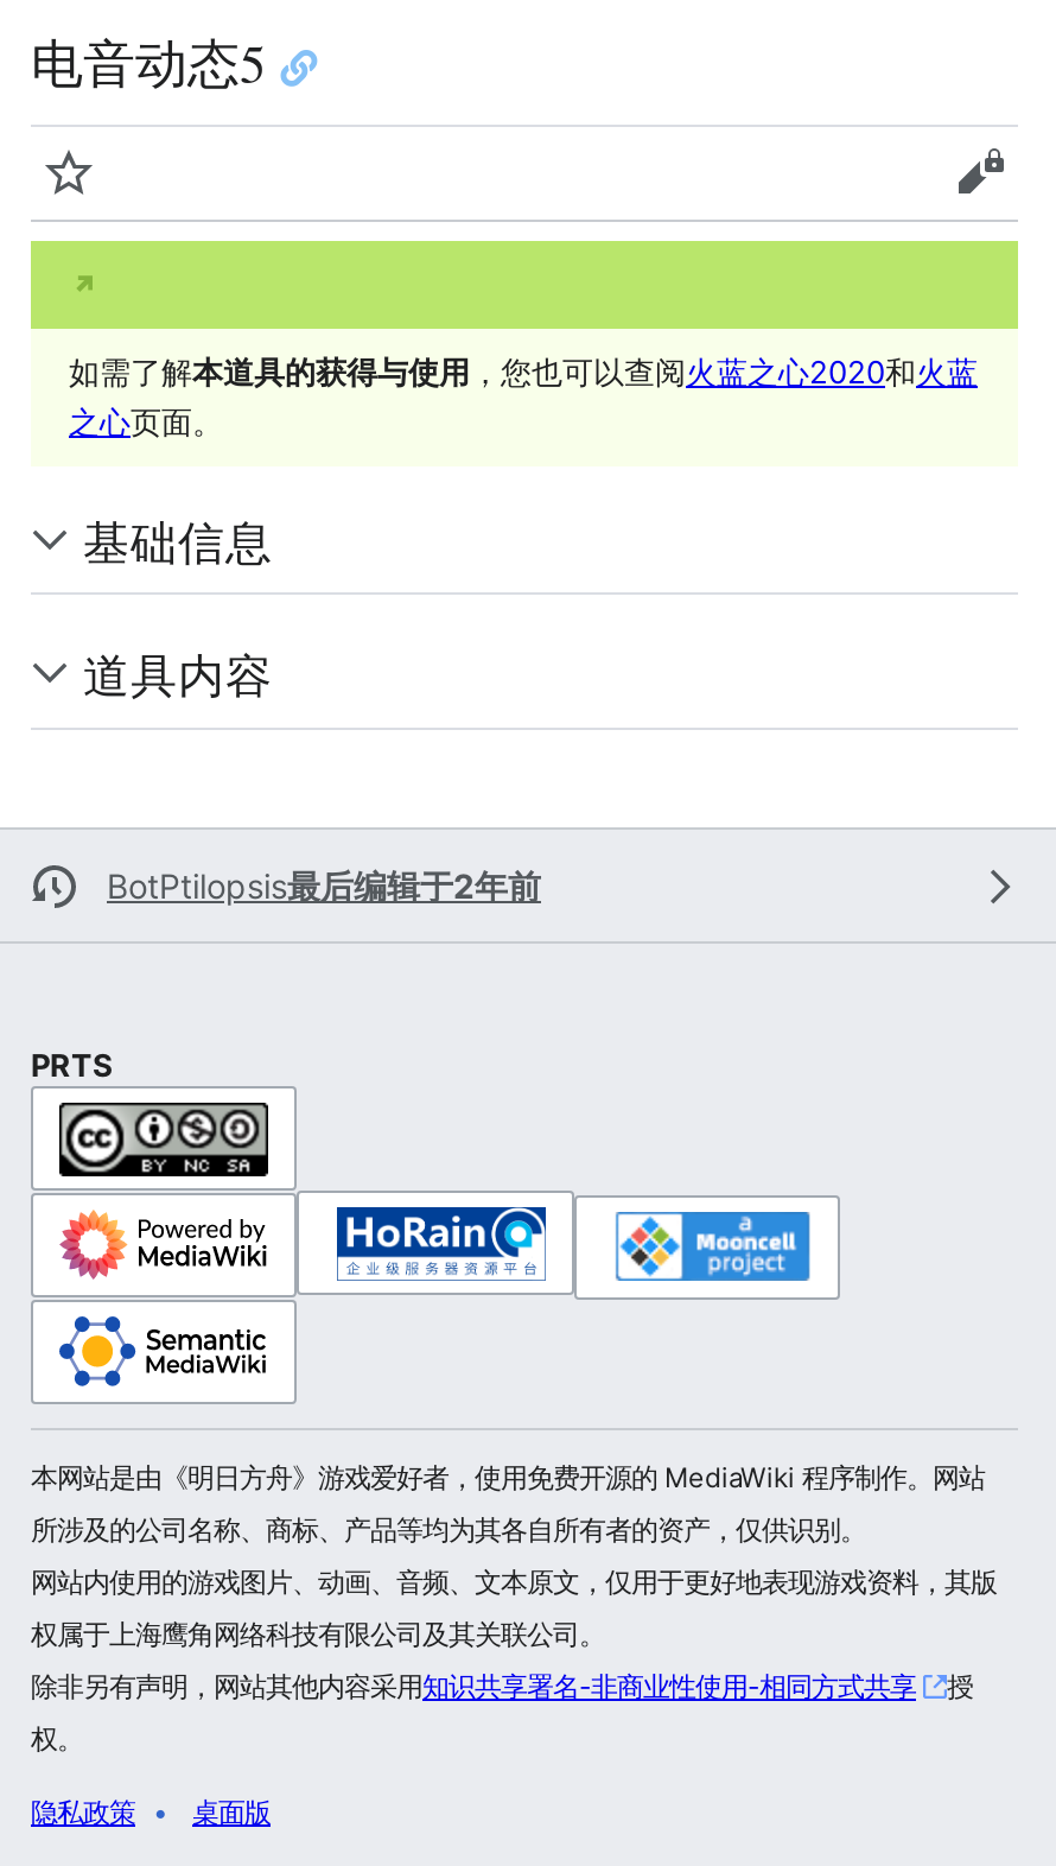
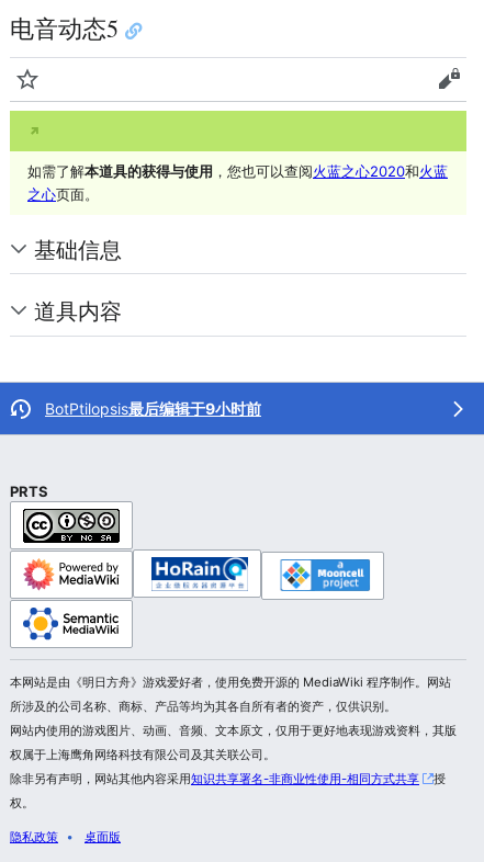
- BotPtilopsis最后编辑于2年前
+ BotPtilopsis最后编辑于9小时前
